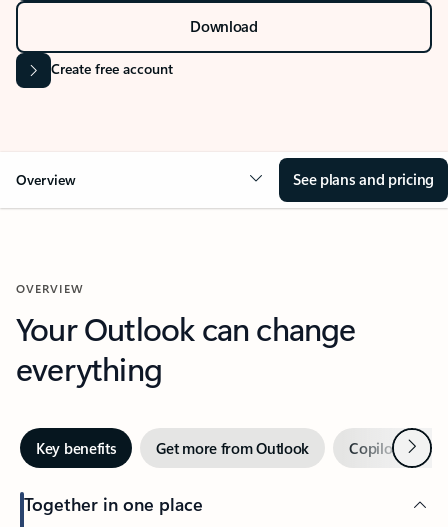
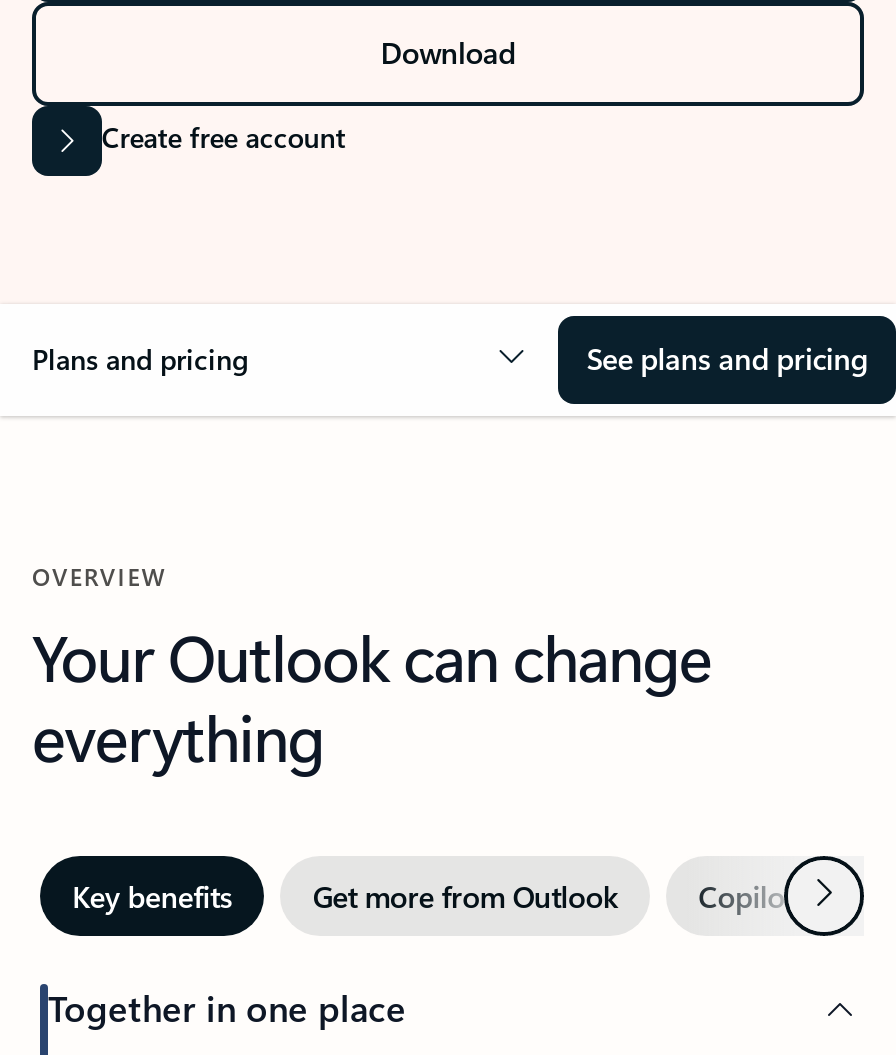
- Overview
+ Plans and pricing
